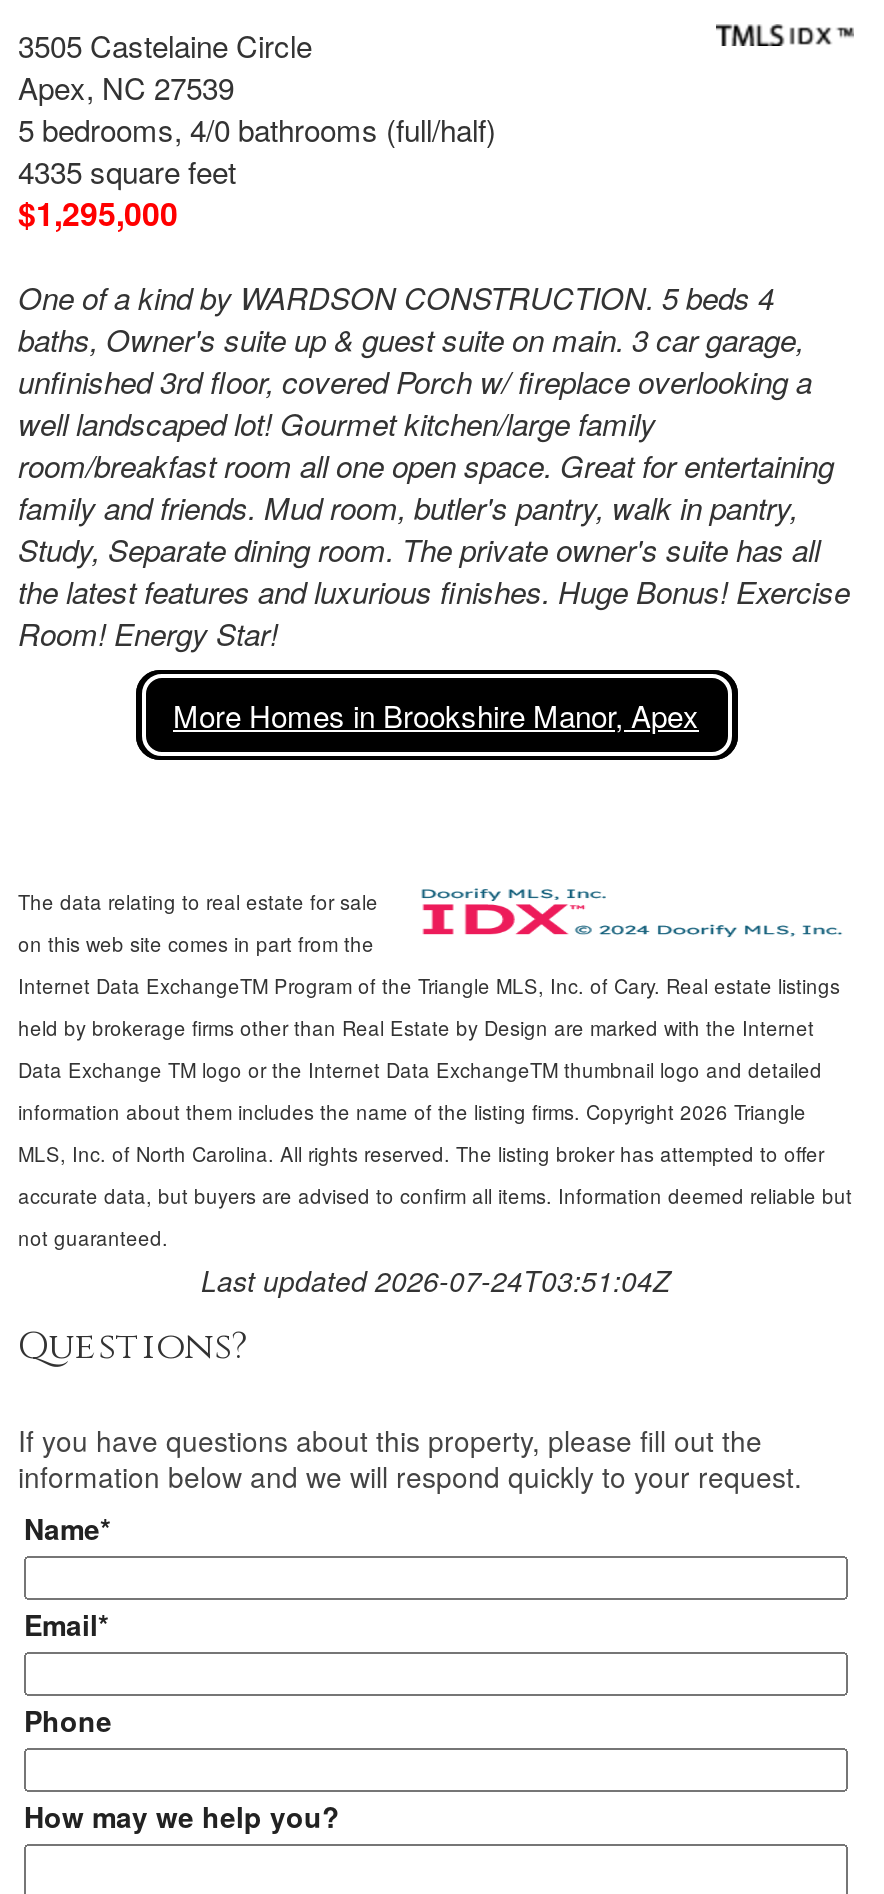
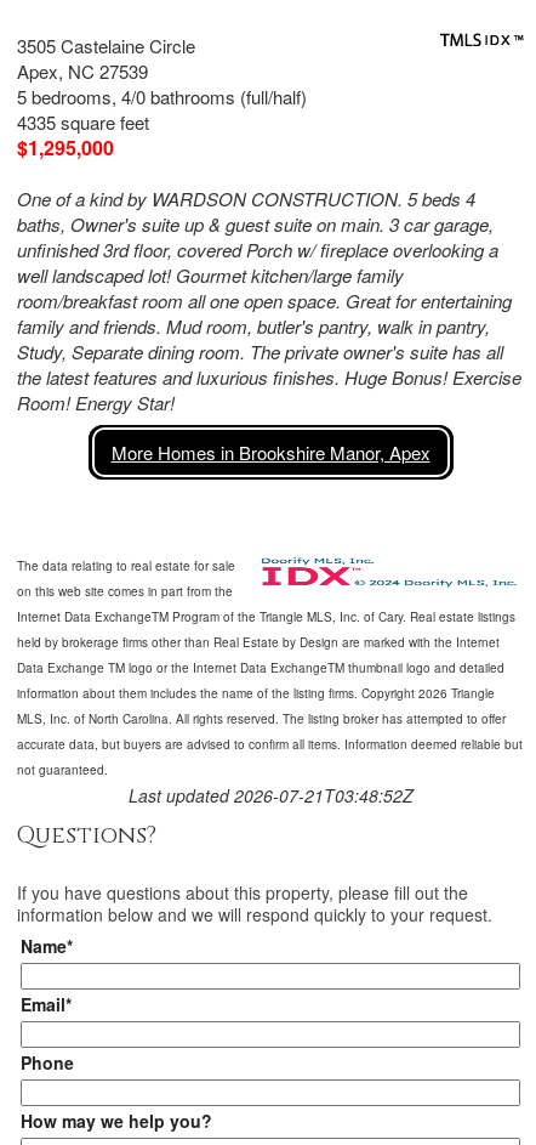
- Last updated 2026-07-24T03:51:04Z
+ Last updated 2026-07-21T03:48:52Z
